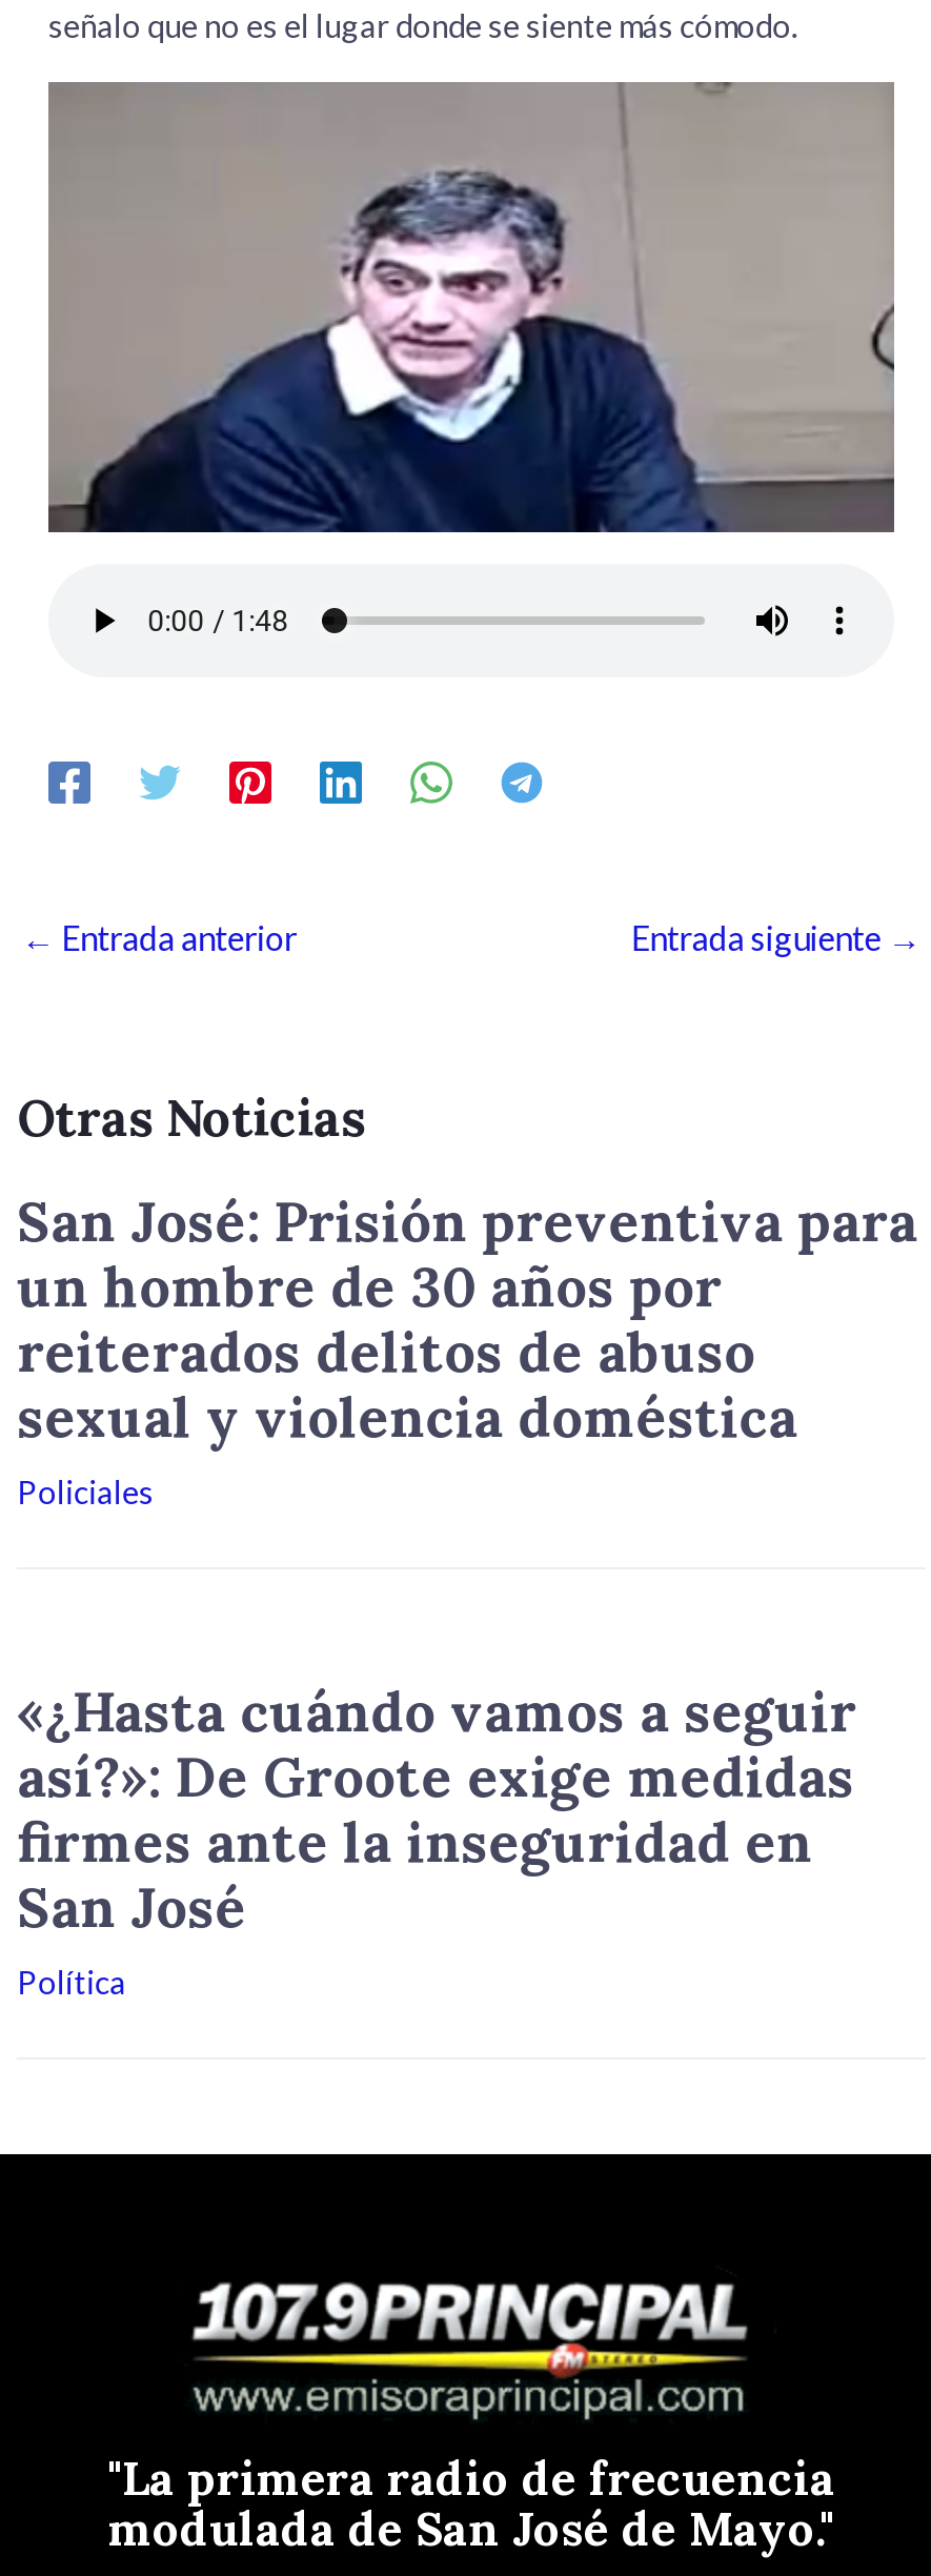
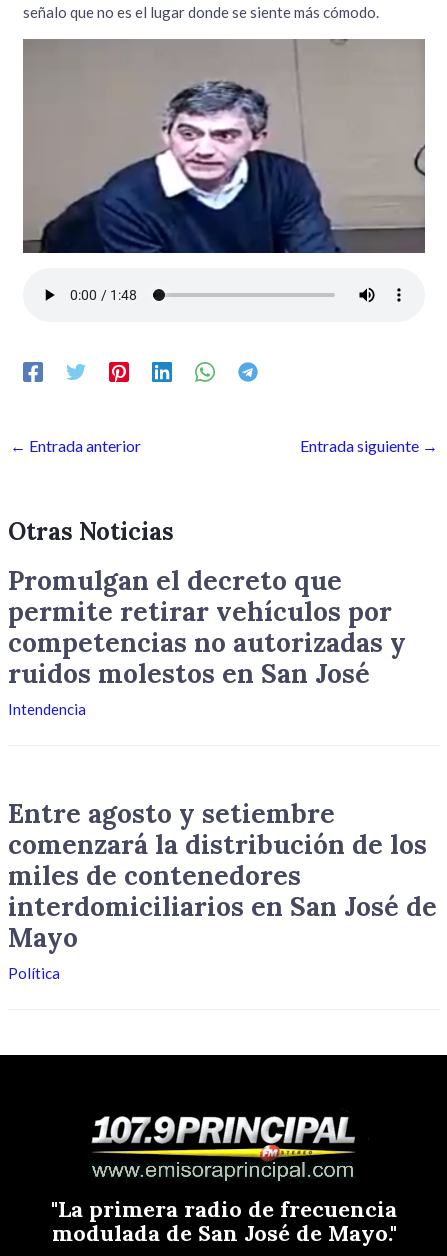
- San José: Prisión preventiva para
- un hombre de 30 años por
- reiterados delitos de abuso
- sexual y violencia doméstica
- Policiales
+ Promulgan el decreto que
+ permite retirar vehículos por
+ competencias no autorizadas y
+ ruidos molestos en San José
+ Intendencia

- «¿Hasta cuándo vamos a seguir
- así?»: De Groote exige medidas
- firmes ante la inseguridad en
- San José
+ Entre agosto y setiembre
+ comenzará la distribución de los
+ miles de contenedores
+ interdomiciliarios en San José de
+ Mayo
